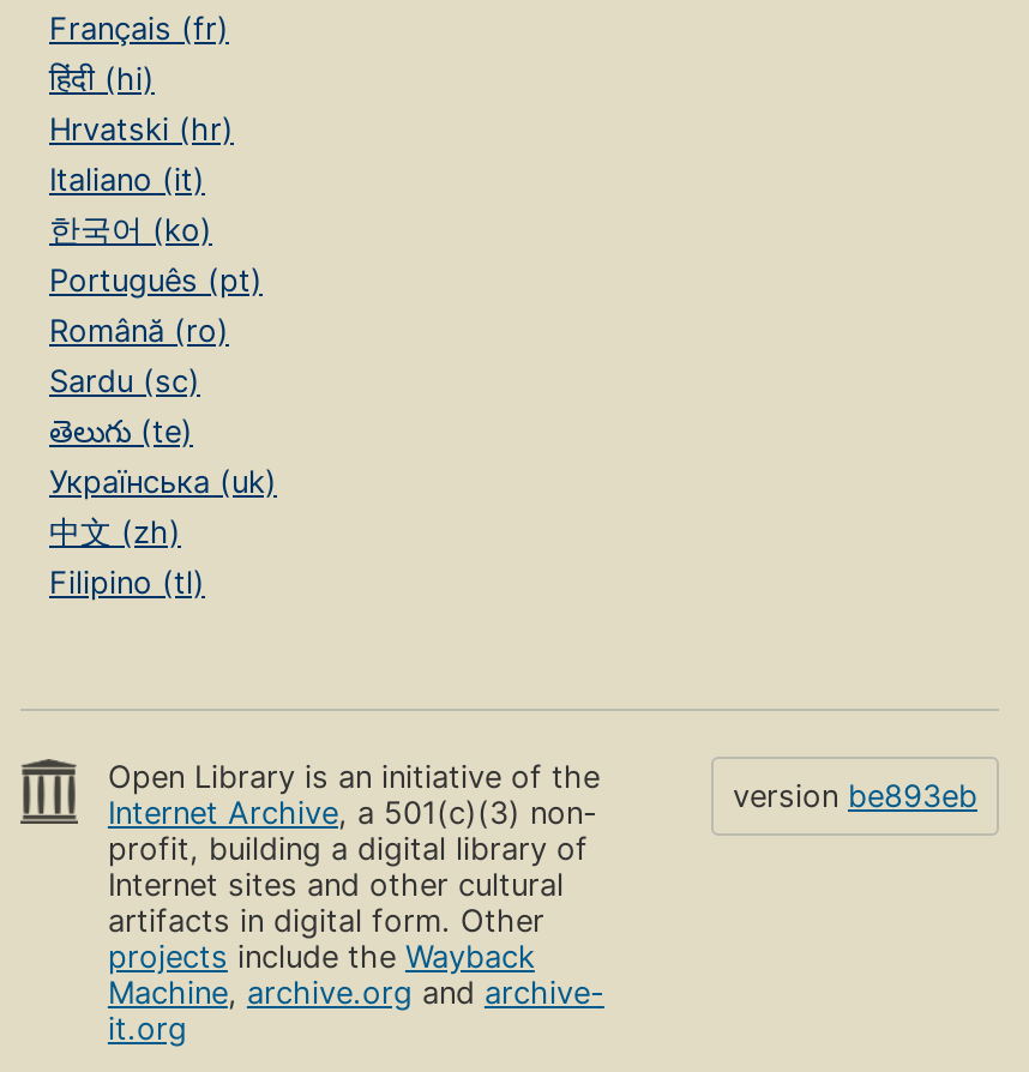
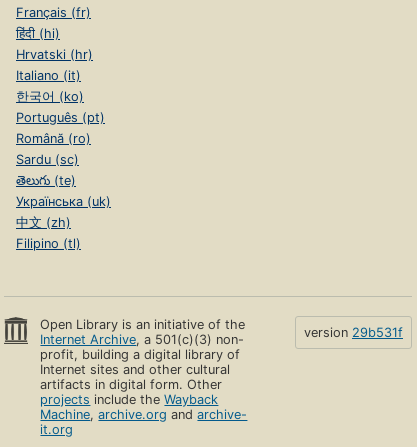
- version be893eb
+ version 29b531f
